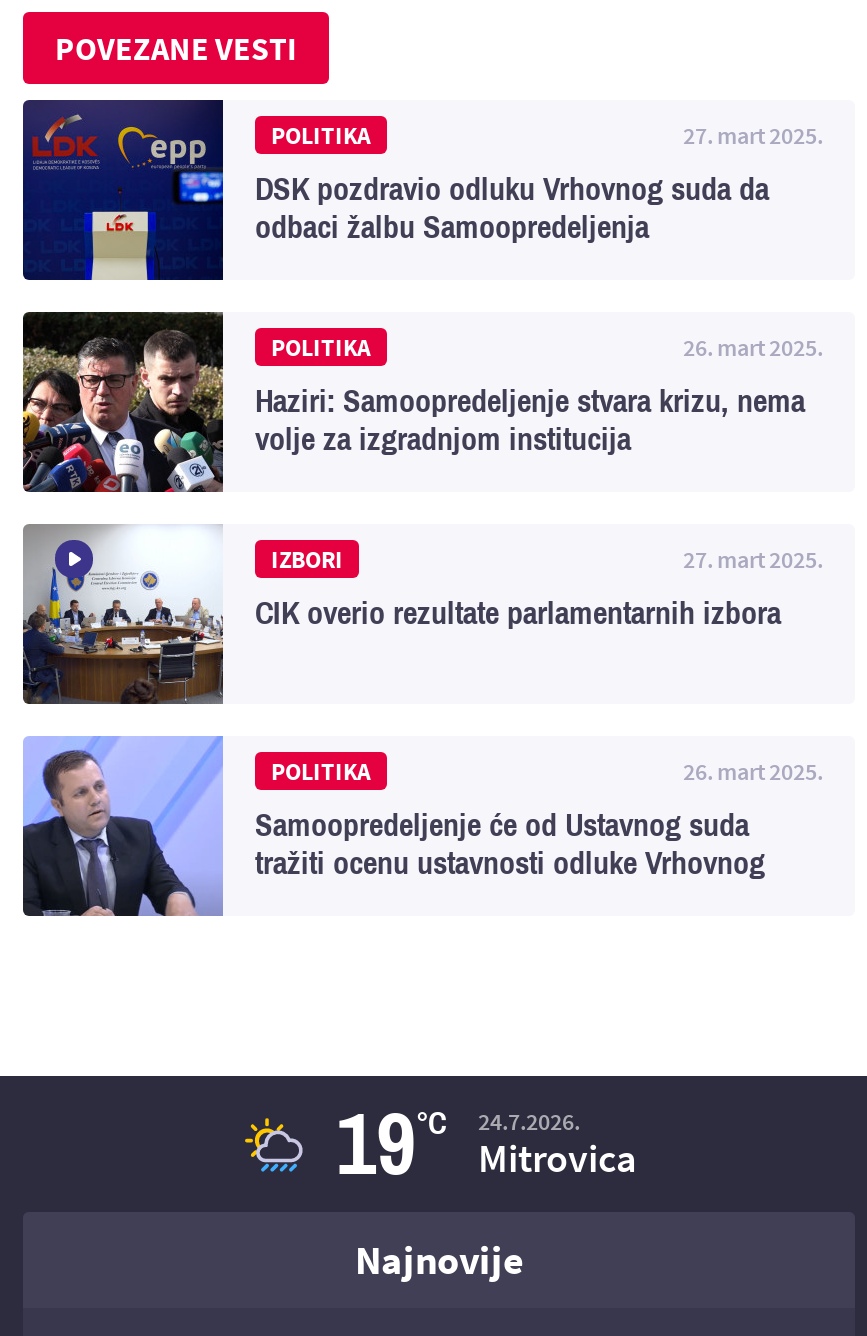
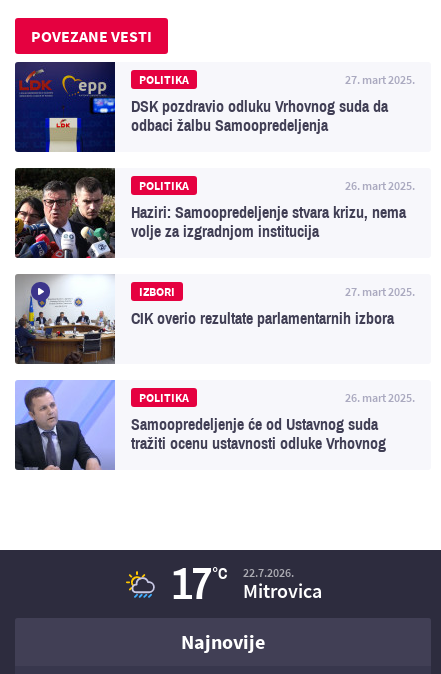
- 19°C
+ 17°C

- 24.7.2026.
+ 22.7.2026.
